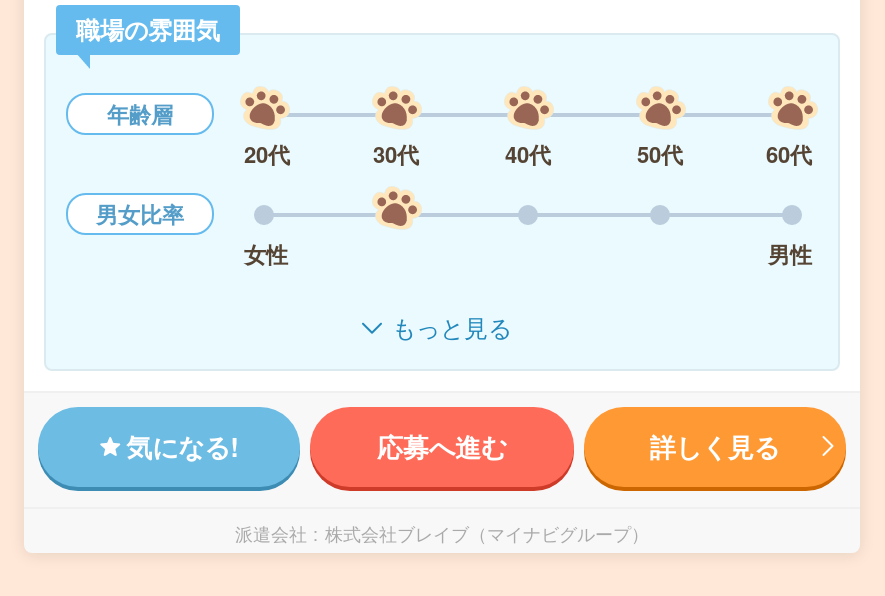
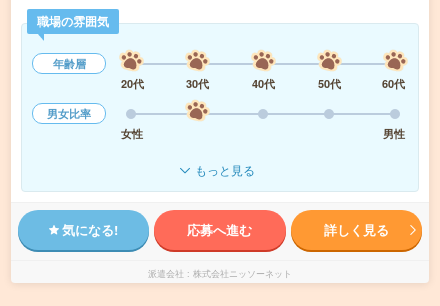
- 株式会社ブレイブ（マイナビグループ）
+ 株式会社ニッソーネット
